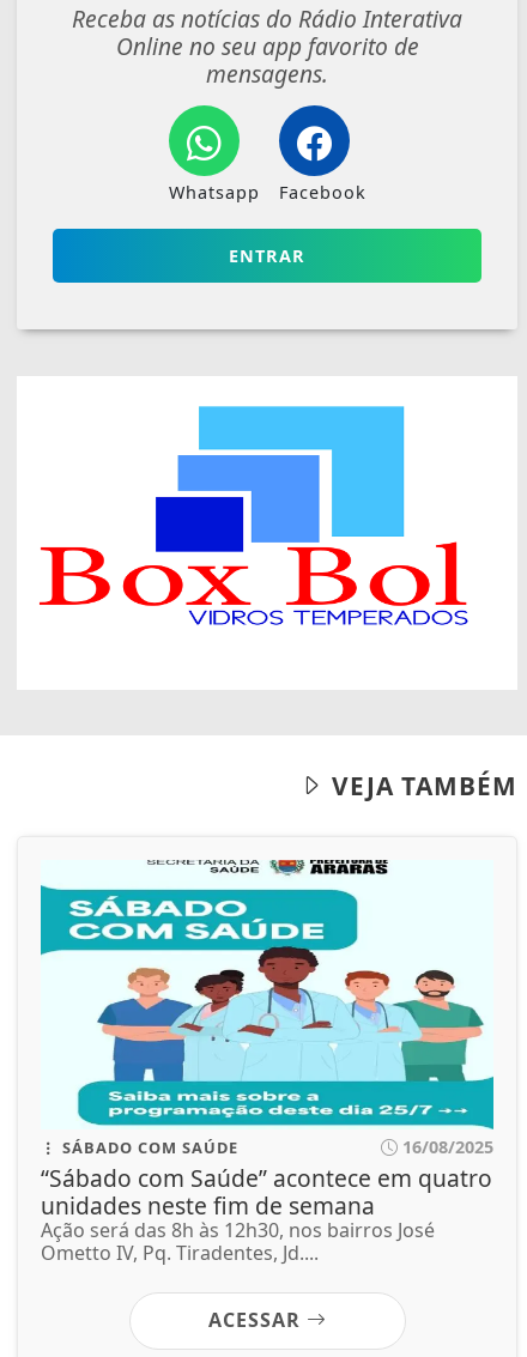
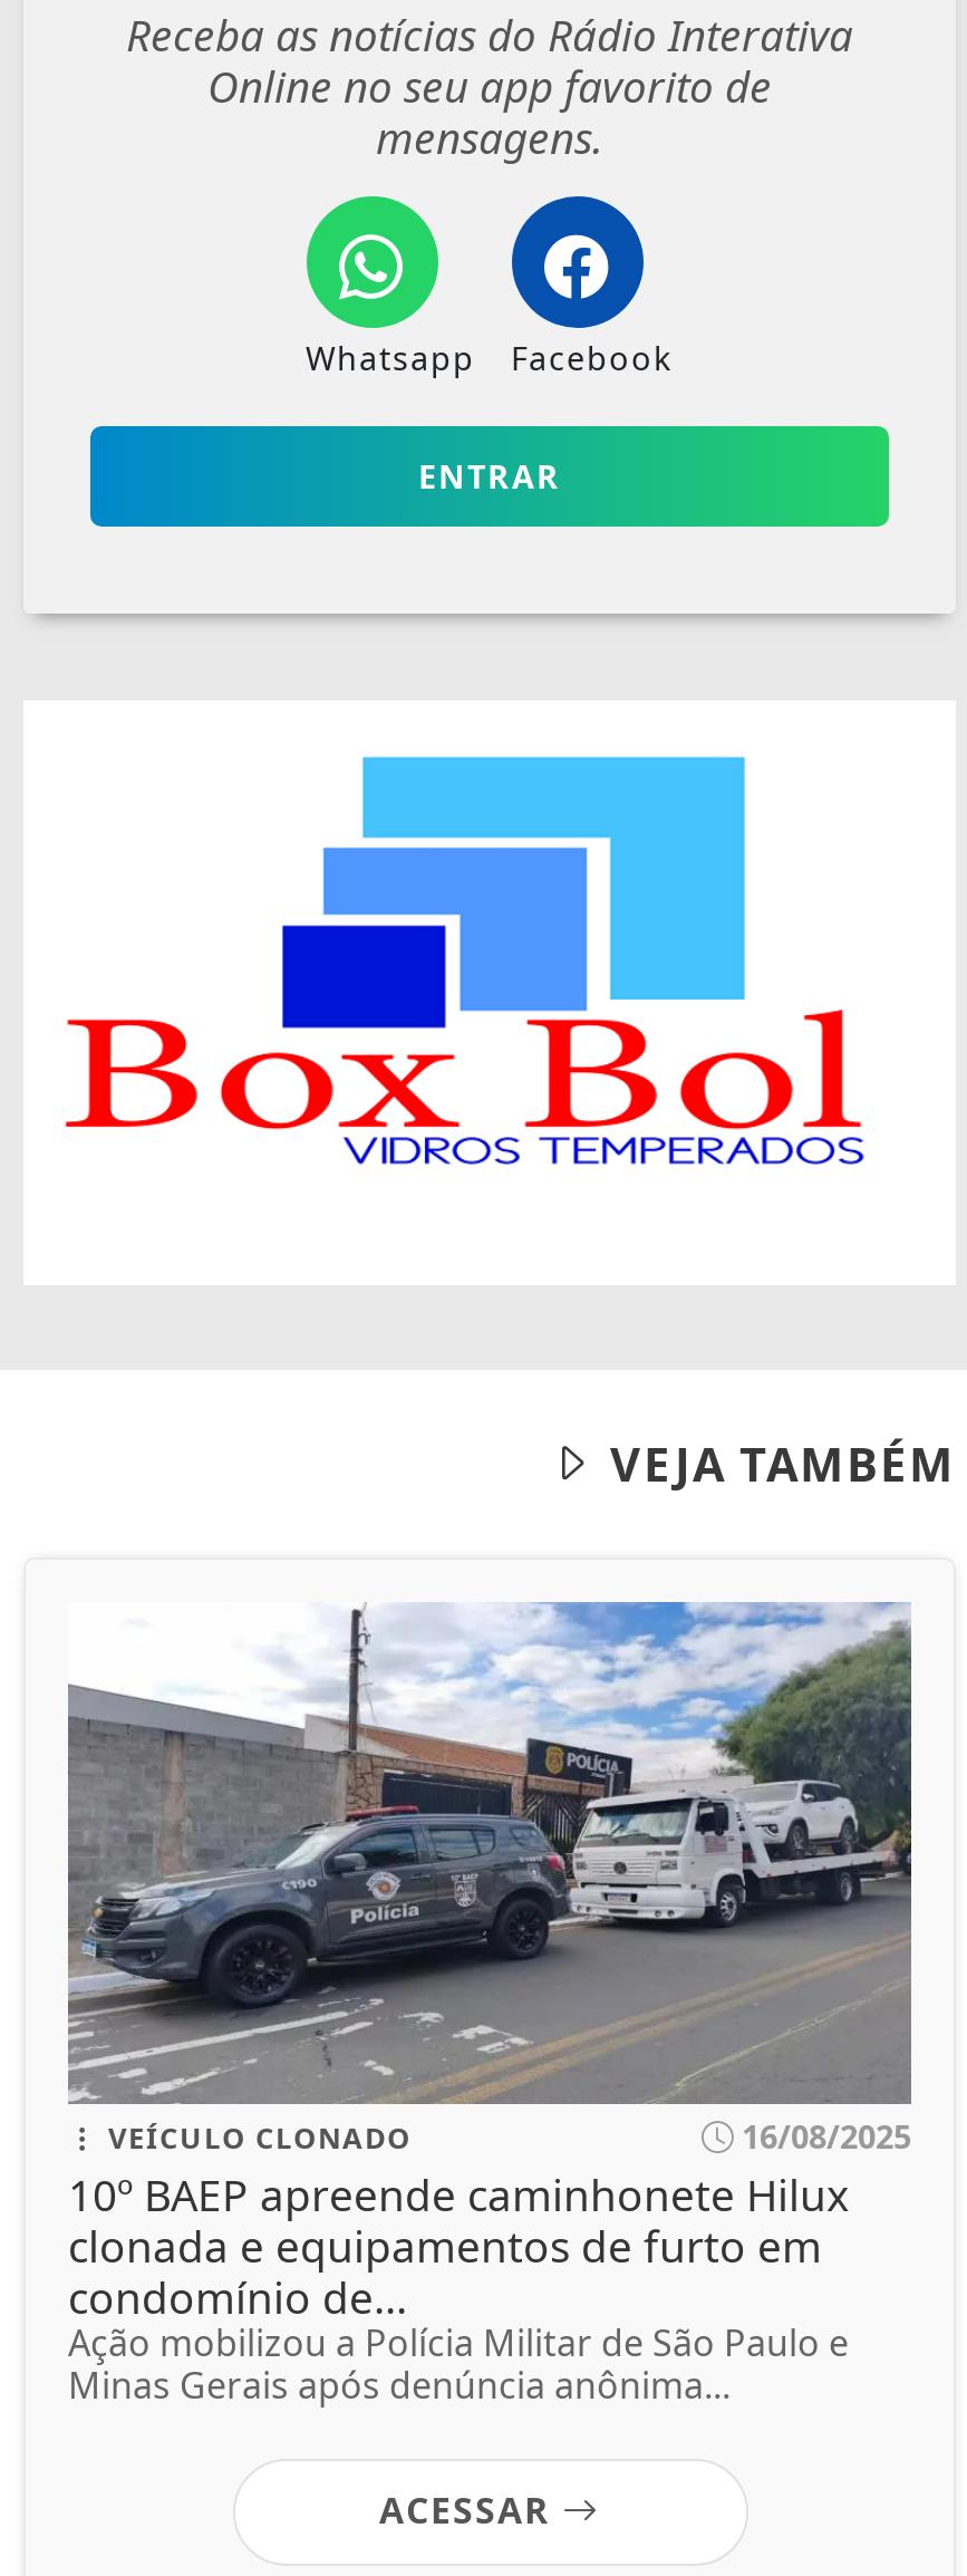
- [image]
- SÁBADO COM SAÚDE
+ [image]
+ VEÍCULO CLONADO

- “Sábado com Saúde” acontece em quatro
- unidades neste fim de semana
- Ação será das 8h às 12h30, nos bairros José
- Ometto IV, Pq. Tiradentes, Jd....
+ 10º BAEP apreende caminhonete Hilux
+ clonada e equipamentos de furto em
+ condomínio de...
+ Ação mobilizou a Polícia Militar de São Paulo e
+ Minas Gerais após denúncia anônima...
